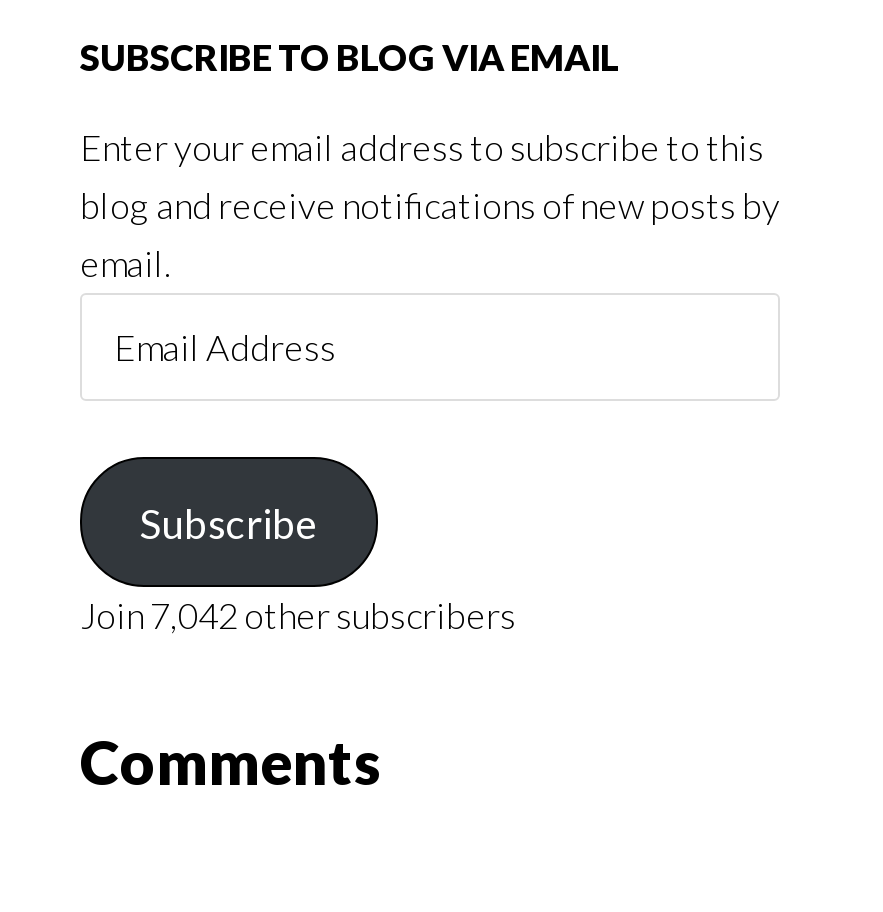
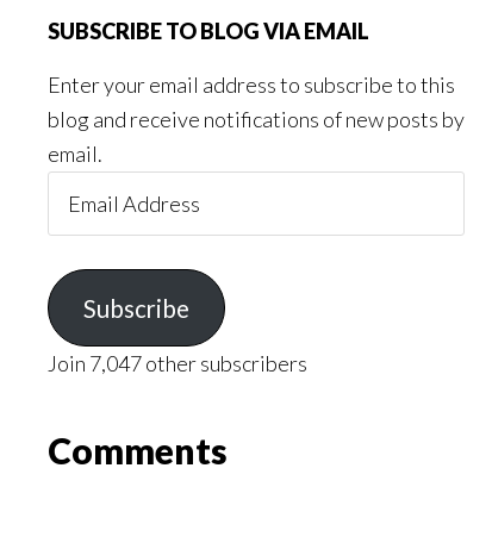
- Join 7,042 other subscribers
+ Join 7,047 other subscribers
